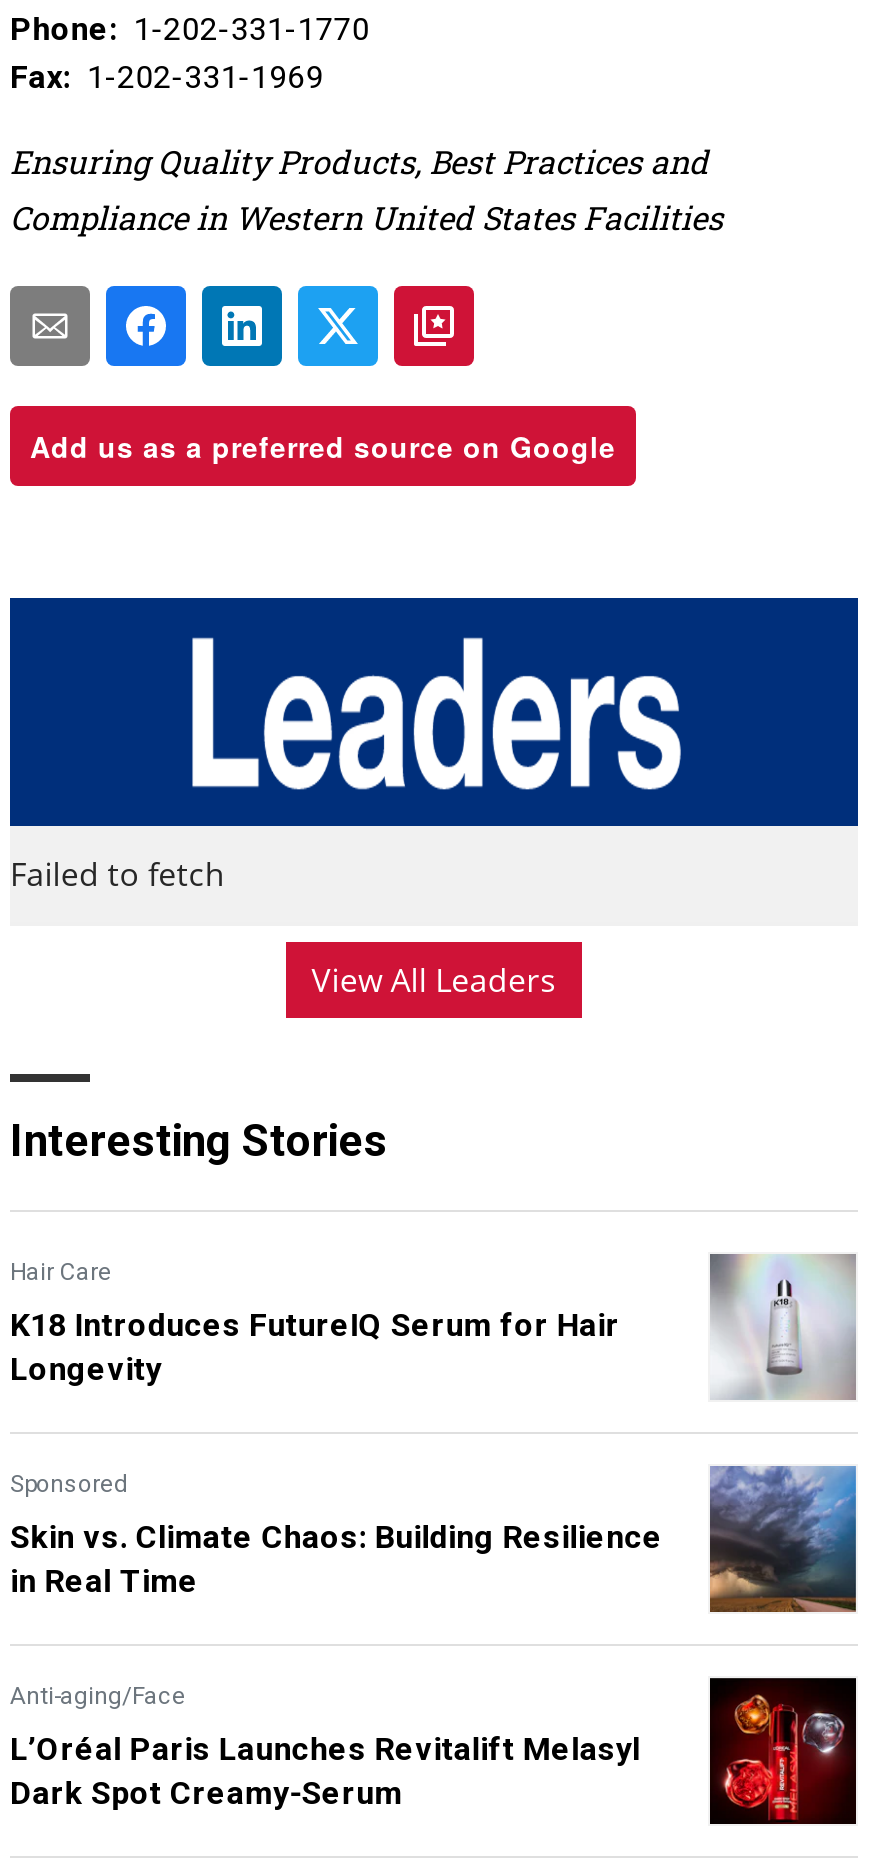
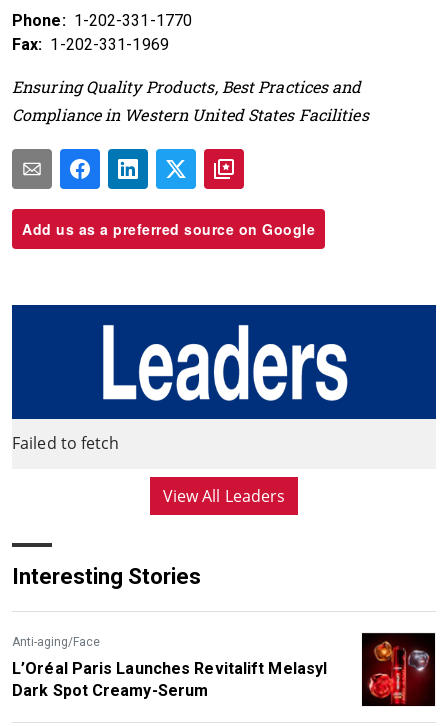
- [image]
- Hair Care
- K18 Introduces FutureIQ Serum for Hair
- Longevity
- Sponsored
- Skin vs. Climate Chaos: Building Resilience
- in Real Time

- [image]
